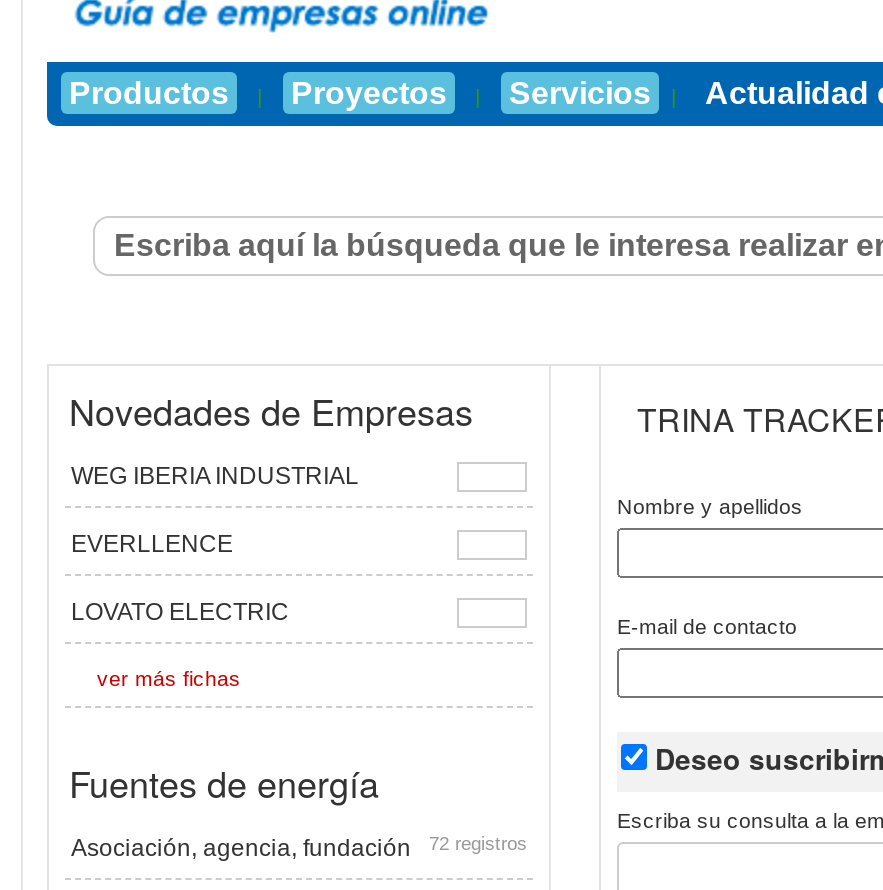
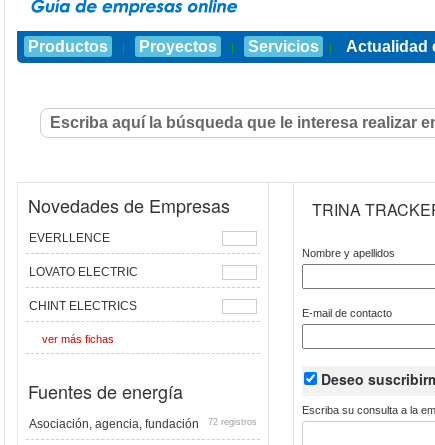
- WEG IBERIA INDUSTRIAL

moved up: EVERLLENCE | LOVATO ELECTRIC

+ CHINT ELECTRICS
